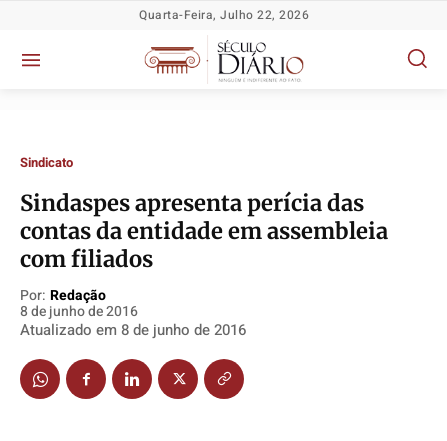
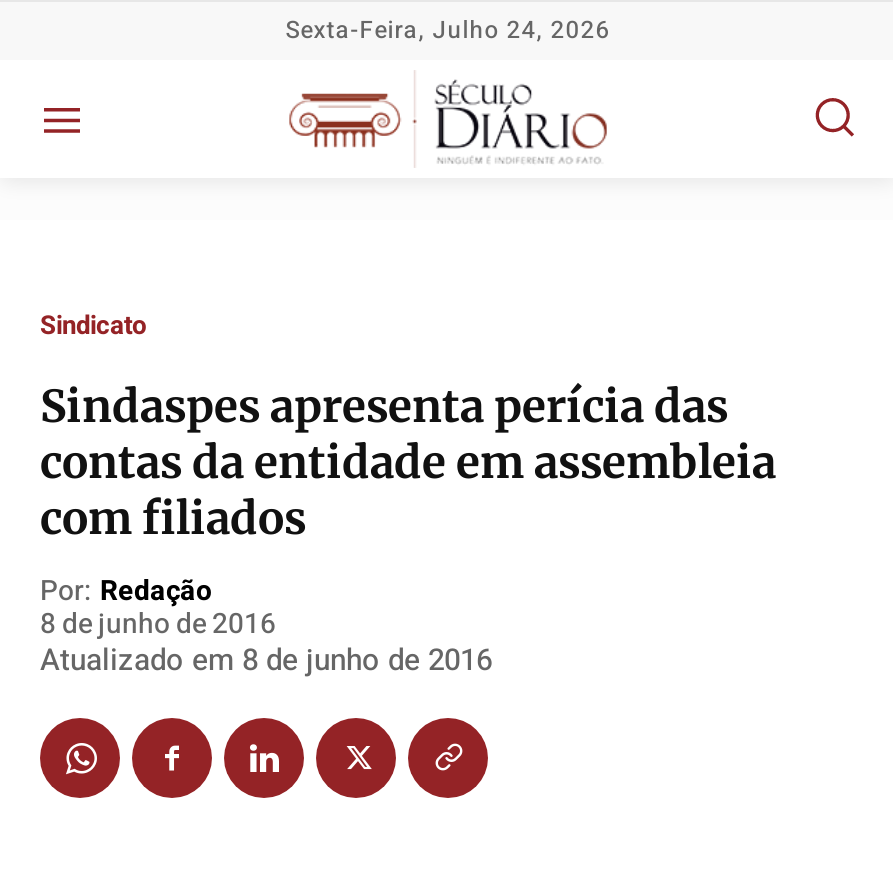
- Quarta-Feira, Julho 22, 2026
+ Sexta-Feira, Julho 24, 2026
